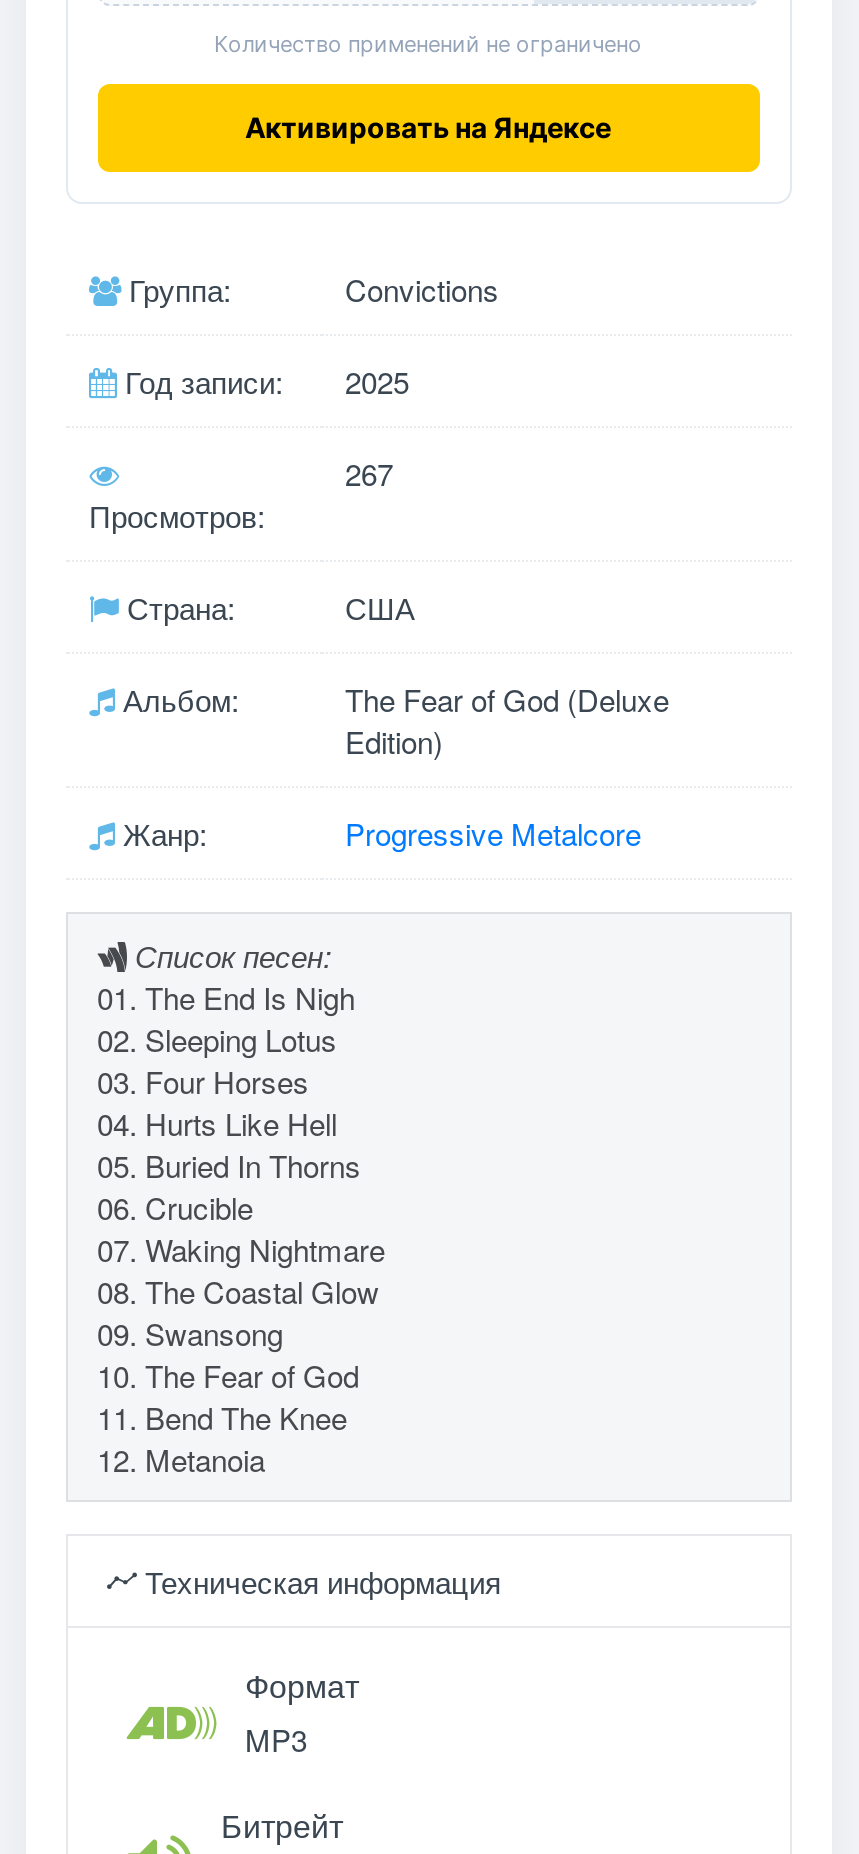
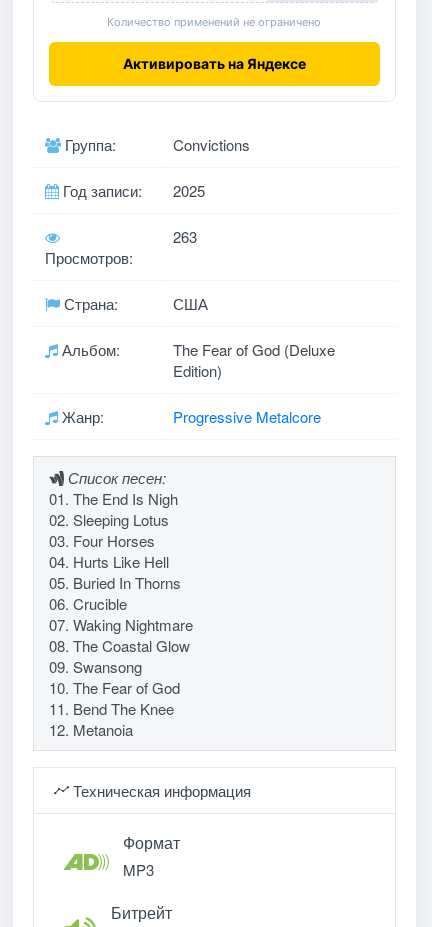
- 267
+ 263
